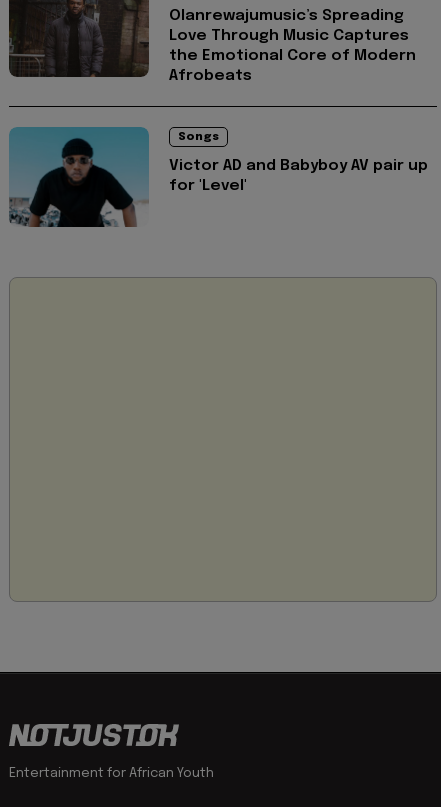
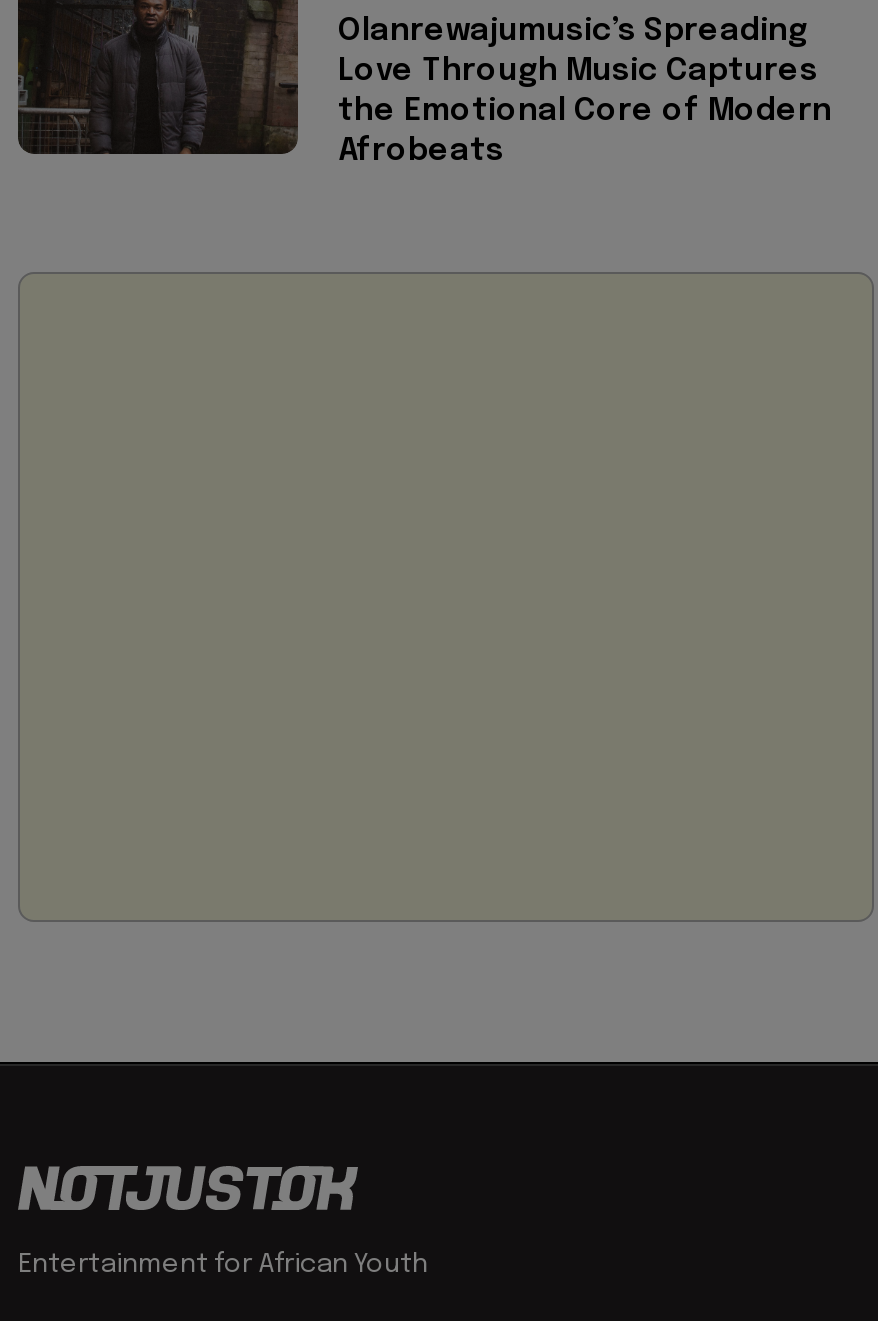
- [image]
- Songs
- Victor AD and Babyboy AV pair up
- for 'Level'
